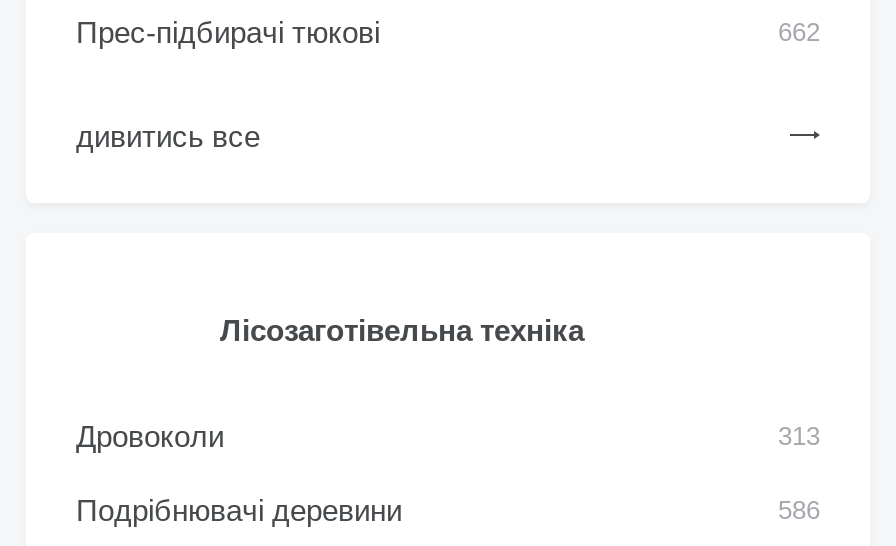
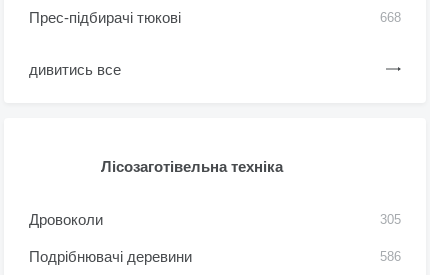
- 662
+ 668

- 313
+ 305
